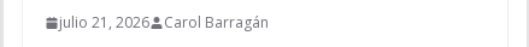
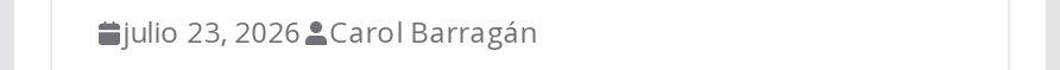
- julio 21, 2026 Carol Barragán
+ julio 23, 2026 Carol Barragán
